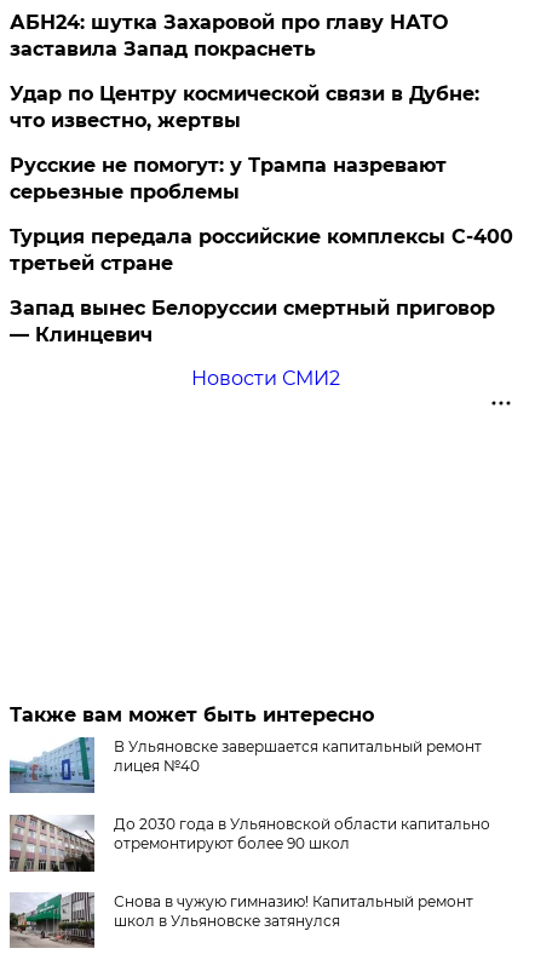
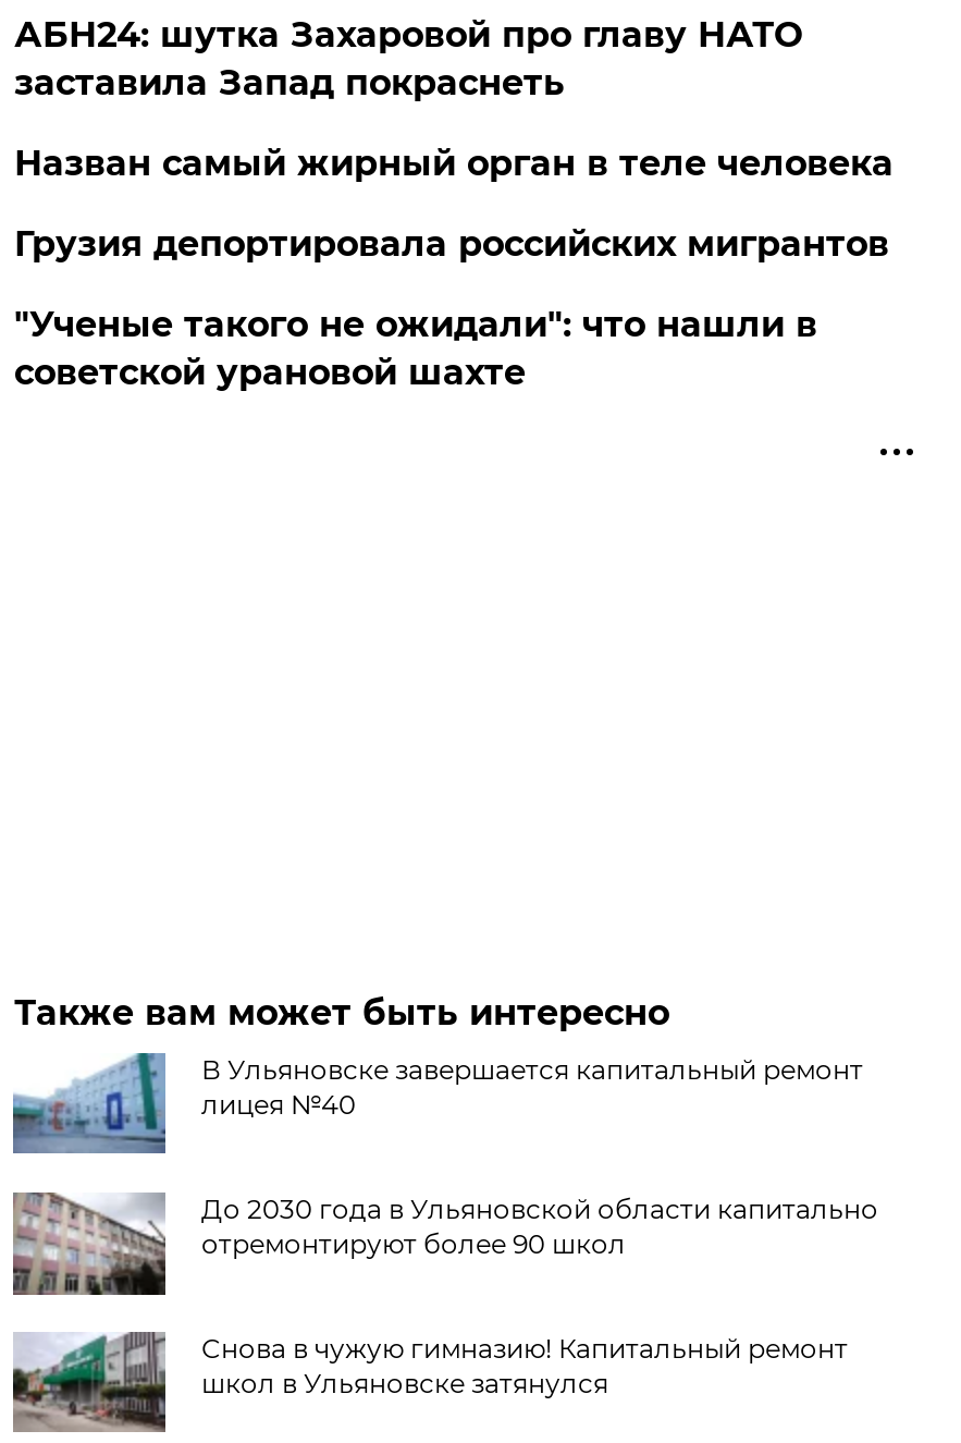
- Удар по Центру космической связи в Дубне:
- что известно, жертвы
- Русские не помогут: у Трампа назревают
- серьезные проблемы
- Турция передала российские комплексы С-400
- третьей стране
- Запад вынес Белоруссии смертный приговор
- — Клинцевич
- Новости СМИ2
+ Назван самый жирный орган в теле человека
+ Грузия депортировала российских мигрантов
+ "Ученые такого не ожидали": что нашли в
+ советской урановой шахте
